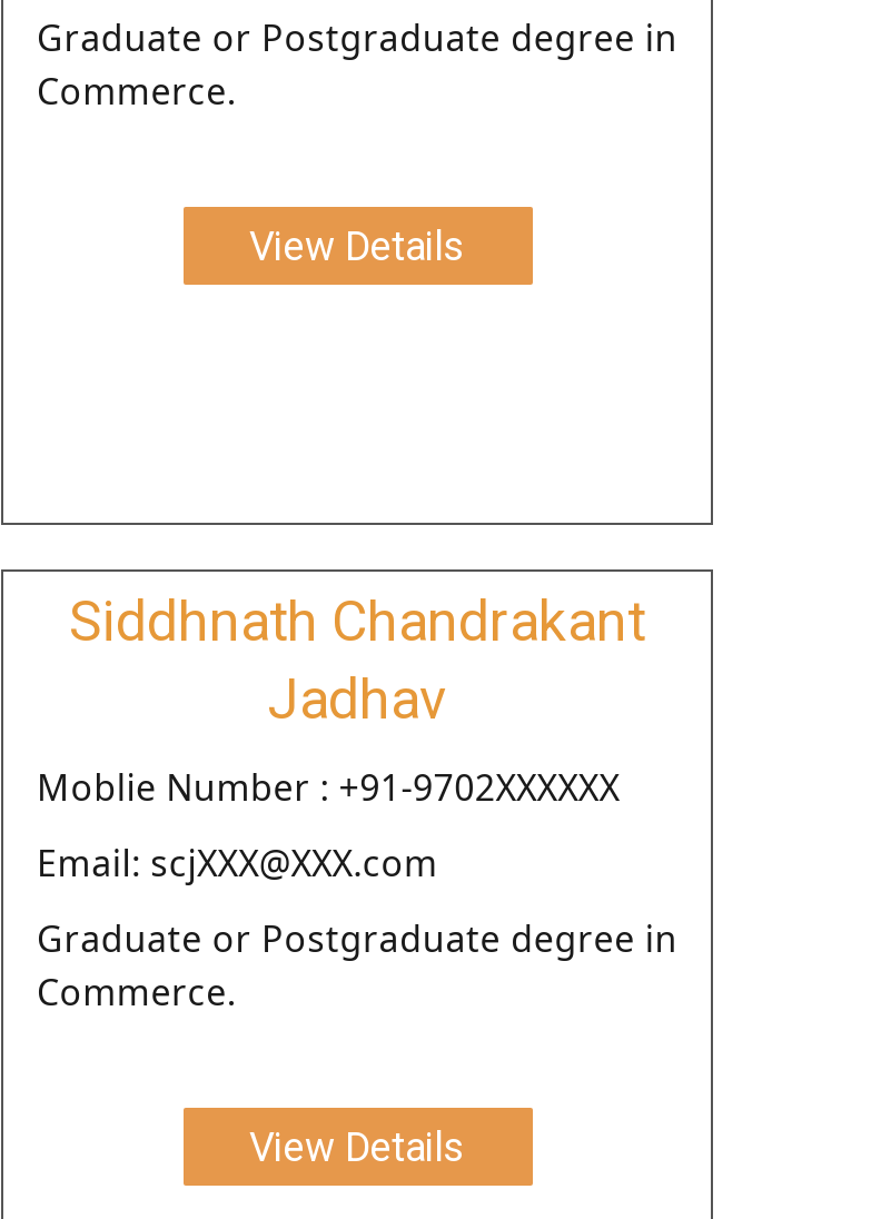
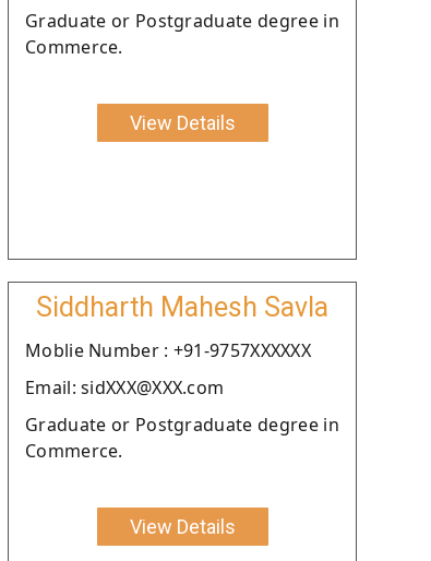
- Siddhnath Chandrakant
- Jadhav
+ Siddharth Mahesh Savla

- Moblie Number : +91-9702XXXXXX
+ Moblie Number : +91-9757XXXXXX

- Email: scjXXX@XXX.com
+ Email: sidXXX@XXX.com
